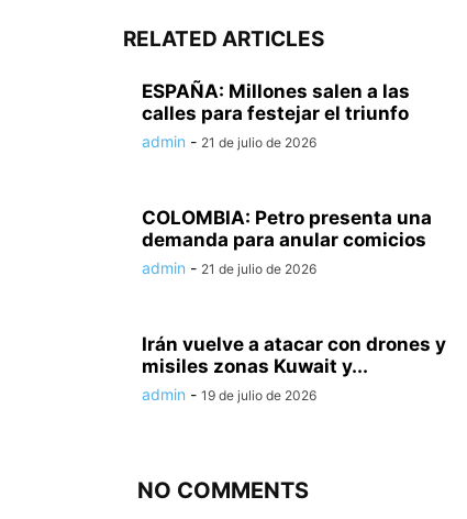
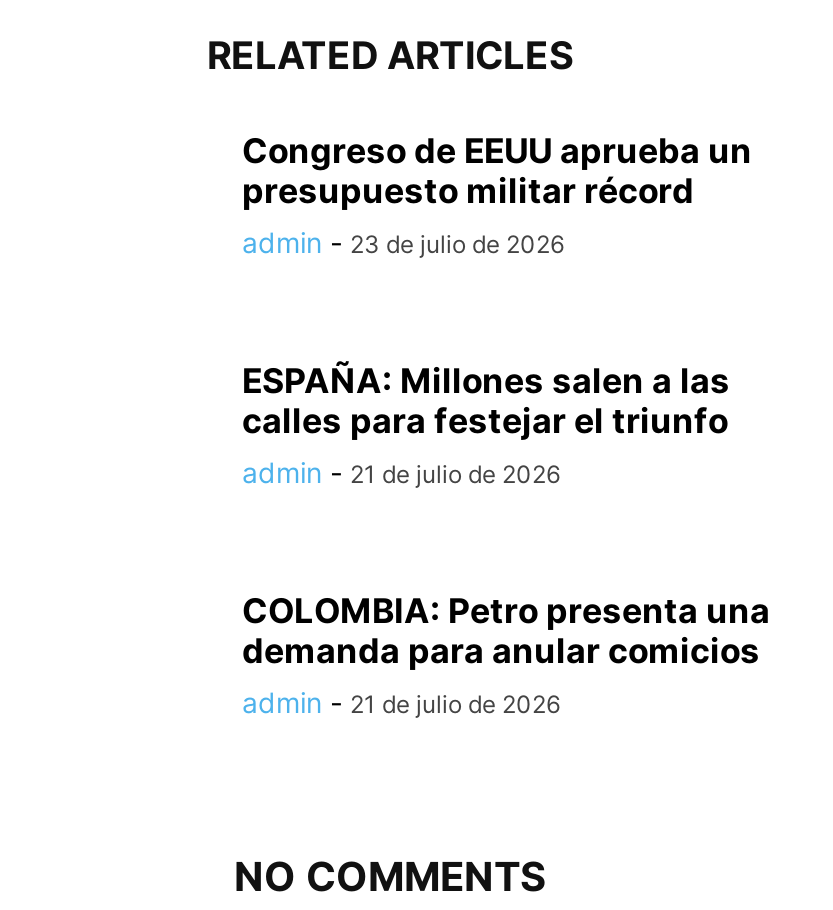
+ Congreso de EEUU aprueba un
+ presupuesto militar récord
+ admin - 23 de julio de 2026

moved down: ESPAÑA: Millones salen a las | calles para festejar el triunfo | admin - 21 de julio de 2026 | COLOMBIA: Petro presenta una | demanda para anular comicios | admin - 21 de julio de 2026

- Irán vuelve a atacar con drones y
- misiles zonas Kuwait y...
- admin - 19 de julio de 2026
